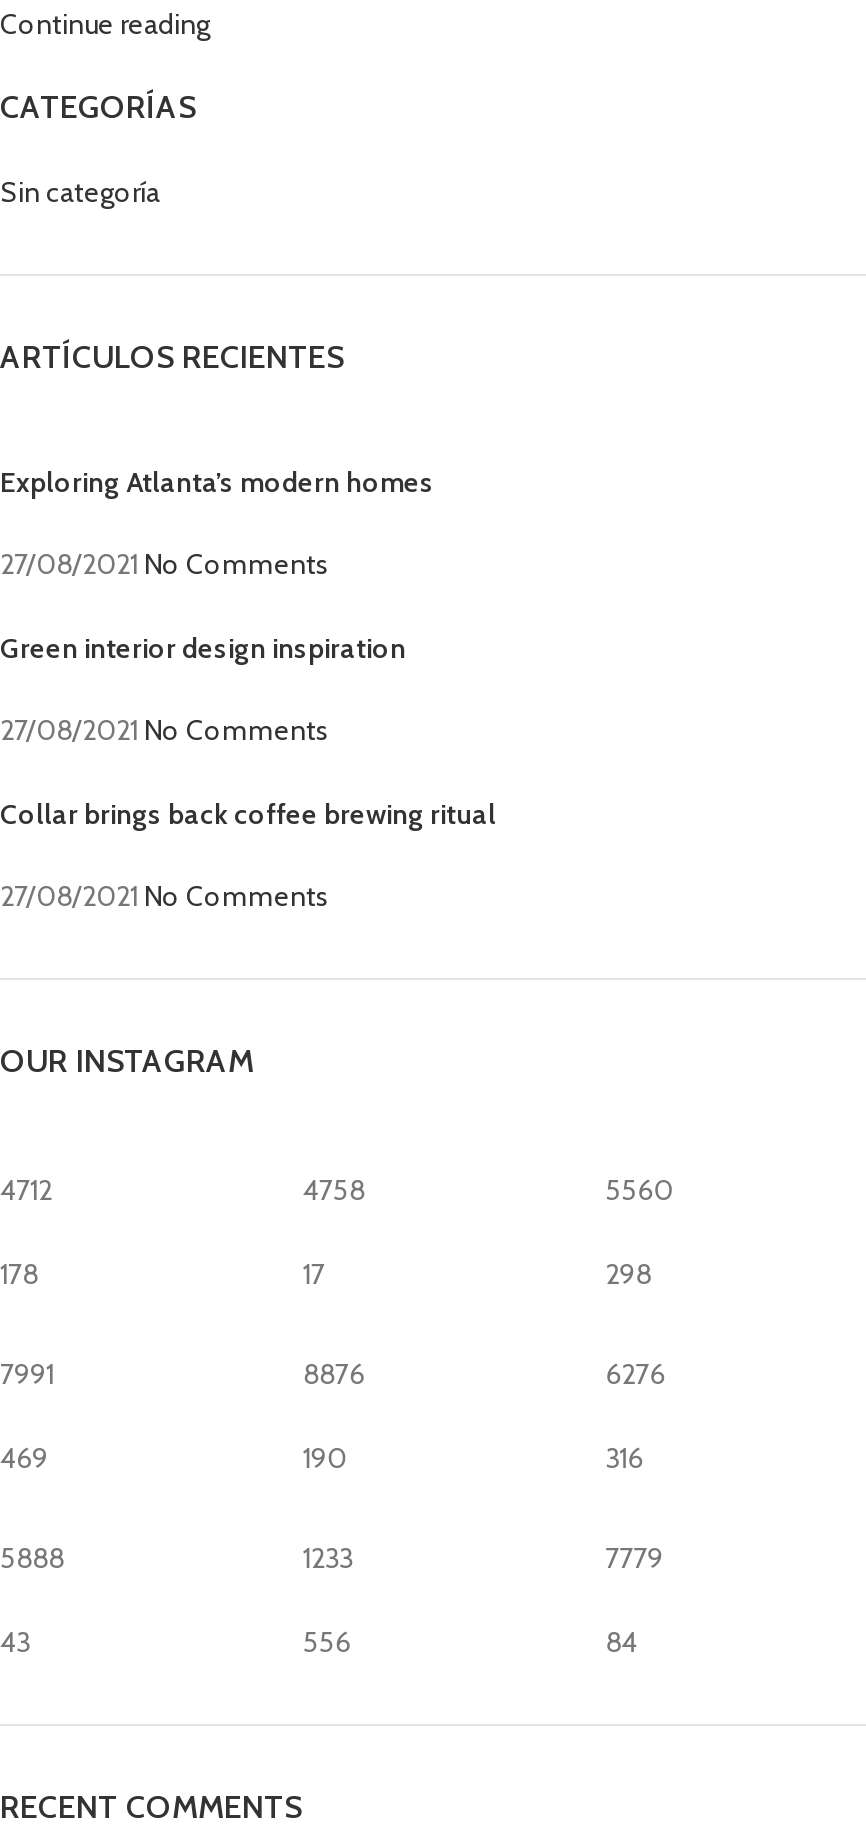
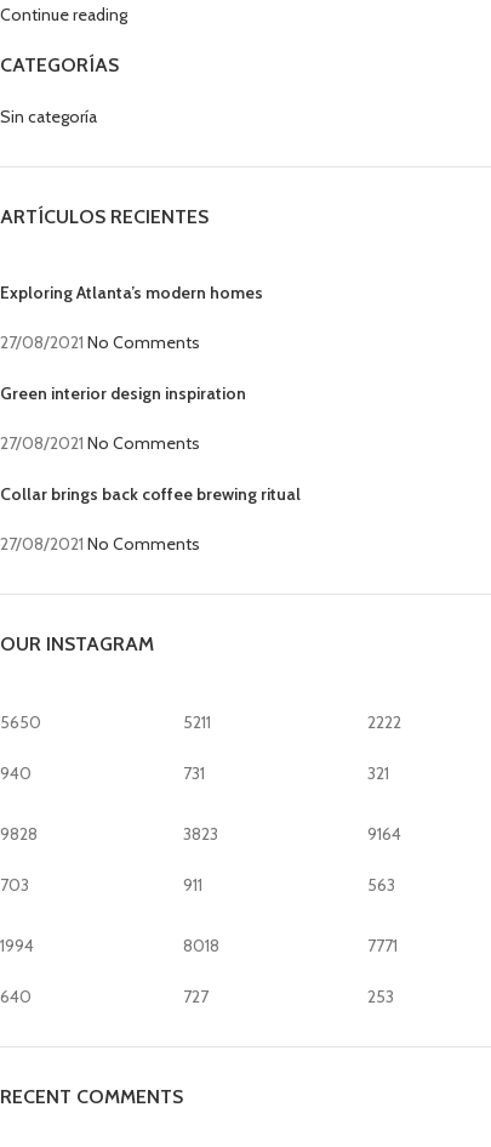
- 4712
+ 5650

- 4758
+ 5211

- 5560
+ 2222

- 178
+ 940

- 17
+ 731

- 298
+ 321

- 7991
+ 9828

- 8876
+ 3823

- 6276
+ 9164

- 469
+ 703

- 190
+ 911

- 316
+ 563

- 5888
+ 1994

- 1233
+ 8018

- 7779
+ 7771

- 43
+ 640

- 556
+ 727

- 84
+ 253
